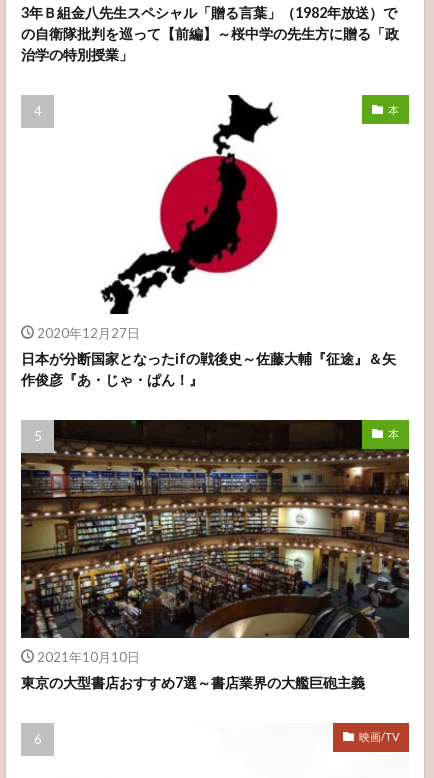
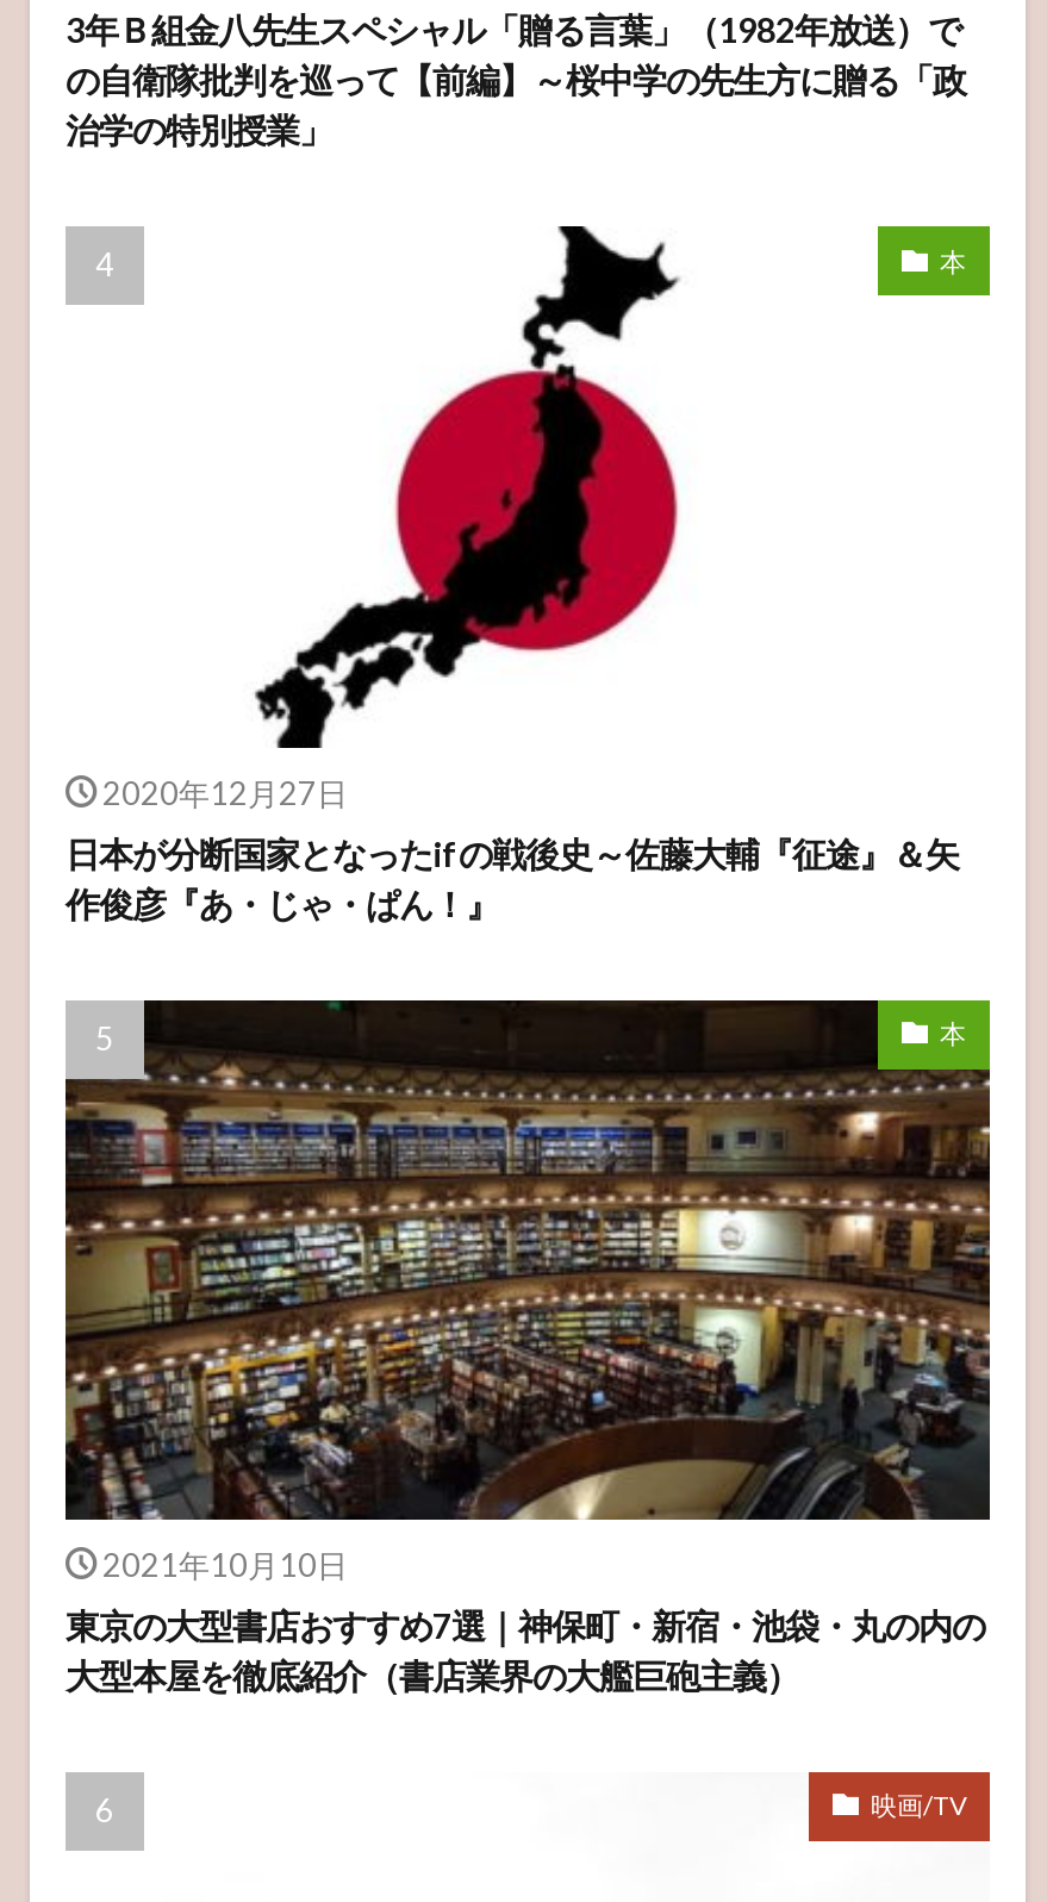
- 東京の大型書店おすすめ7選～書店業界の大艦巨砲主義
+ 東京の大型書店おすすめ7選｜神保町・新宿・池袋・丸の内の
+ 大型本屋を徹底紹介（書店業界の大艦巨砲主義）
